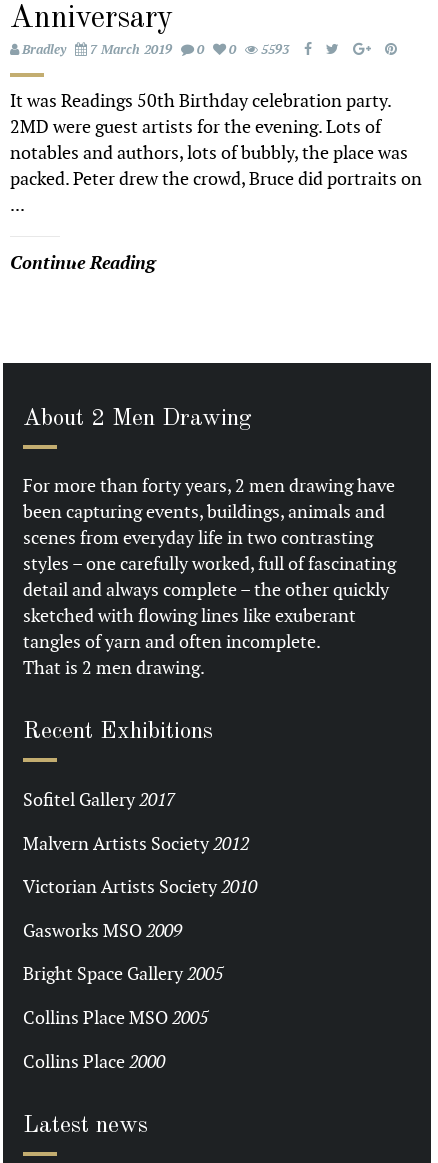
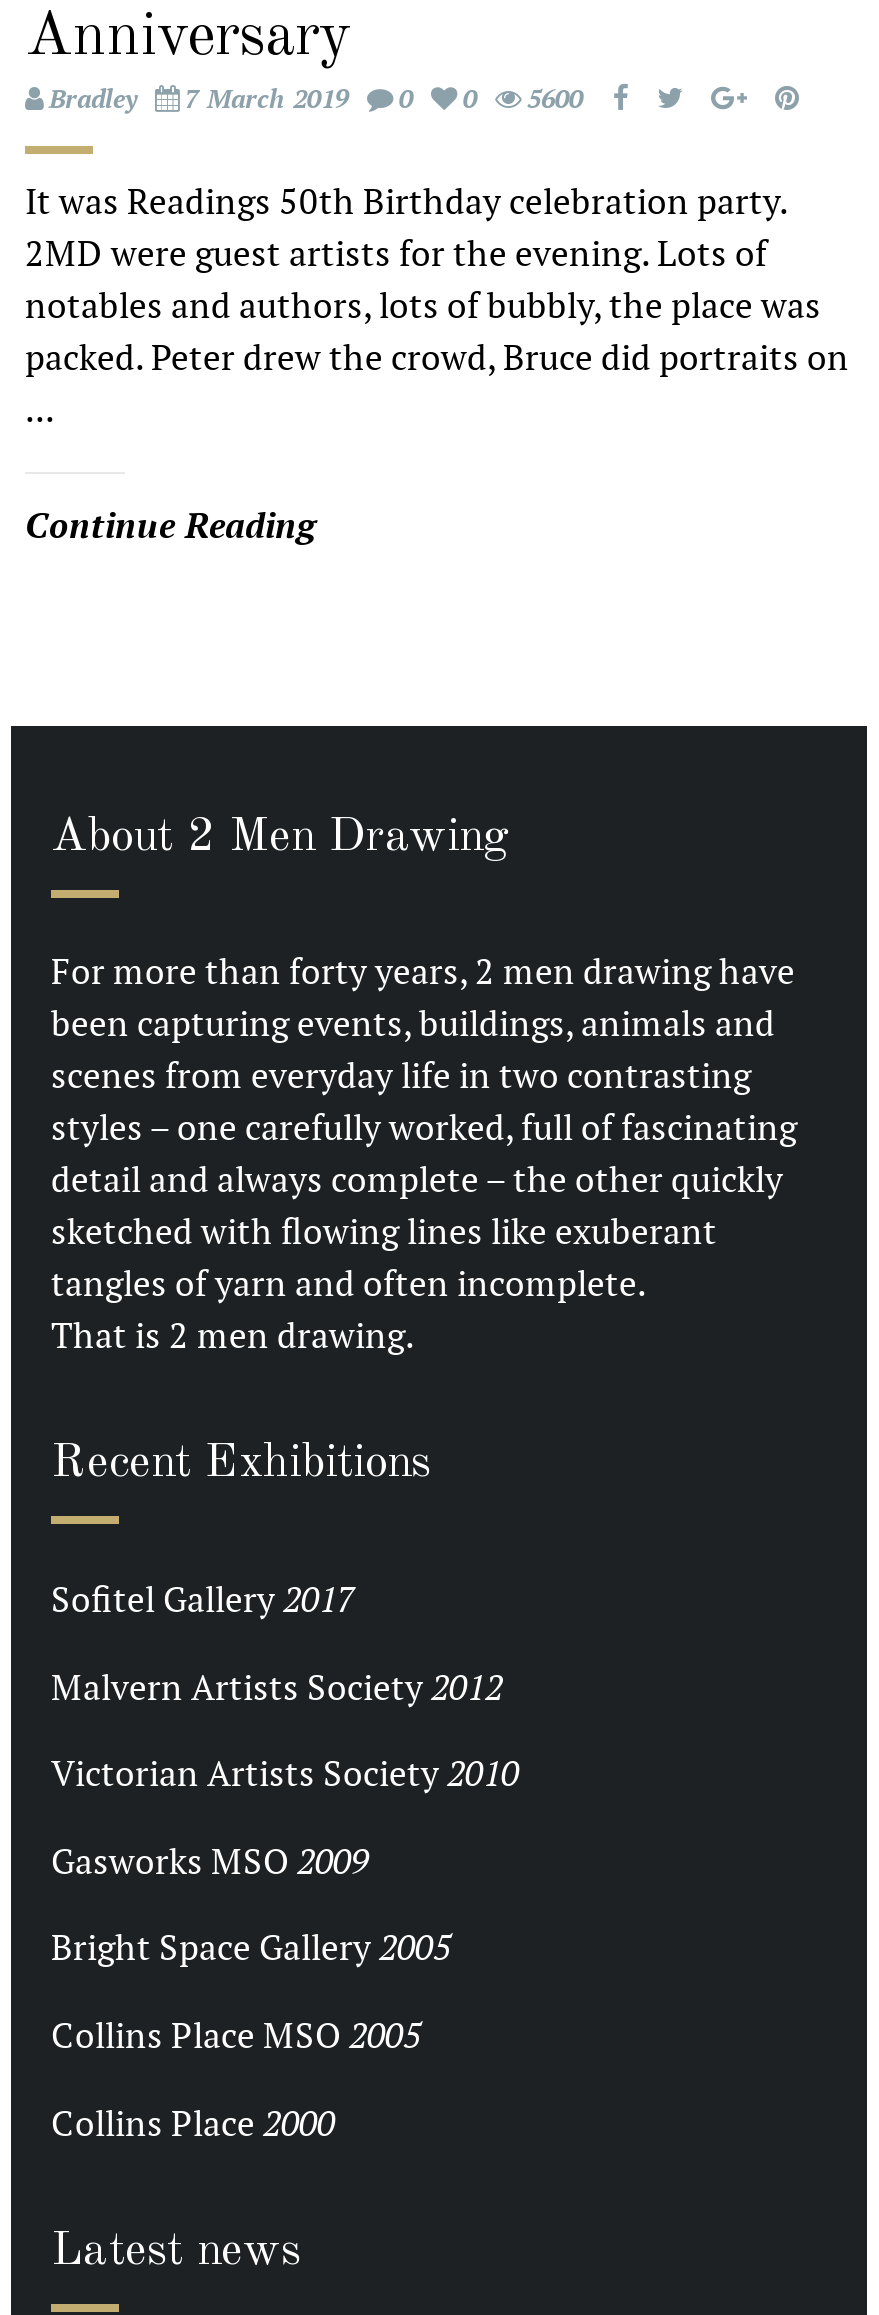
- Bradley 7 March 2019 0 0 5593
+ Bradley 7 March 2019 0 0 5600
